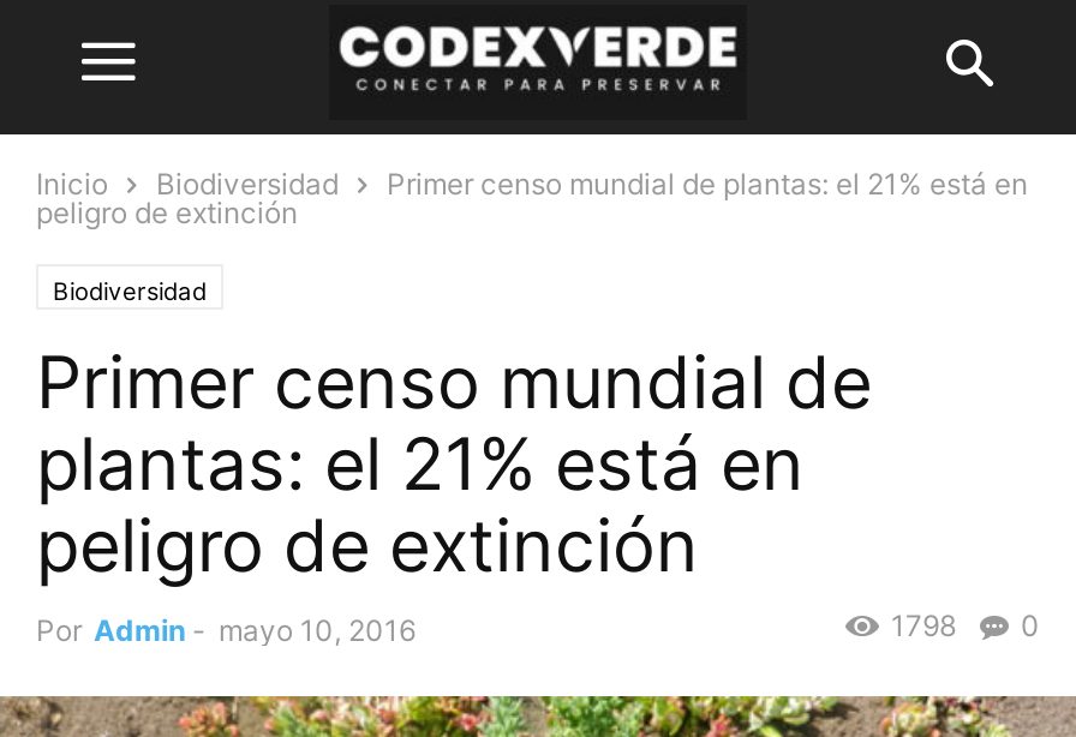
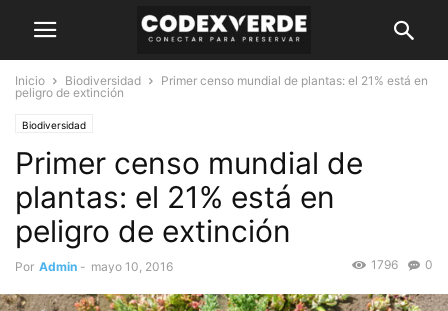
- 1798 0
+ 1796 0
